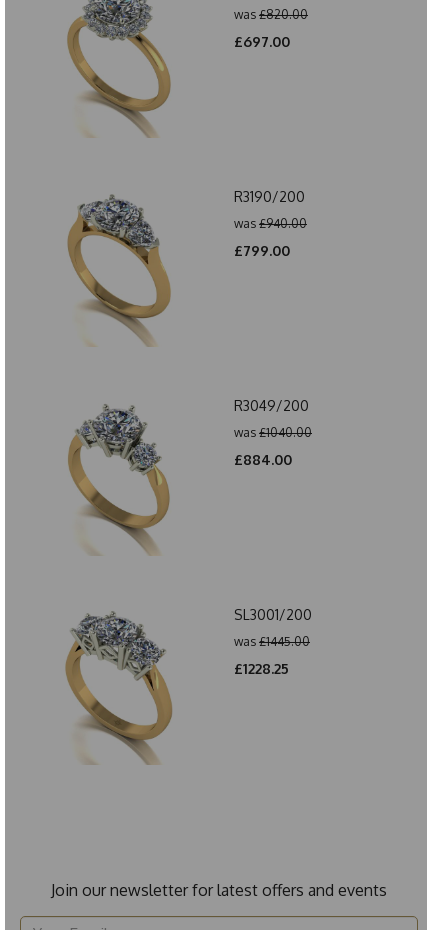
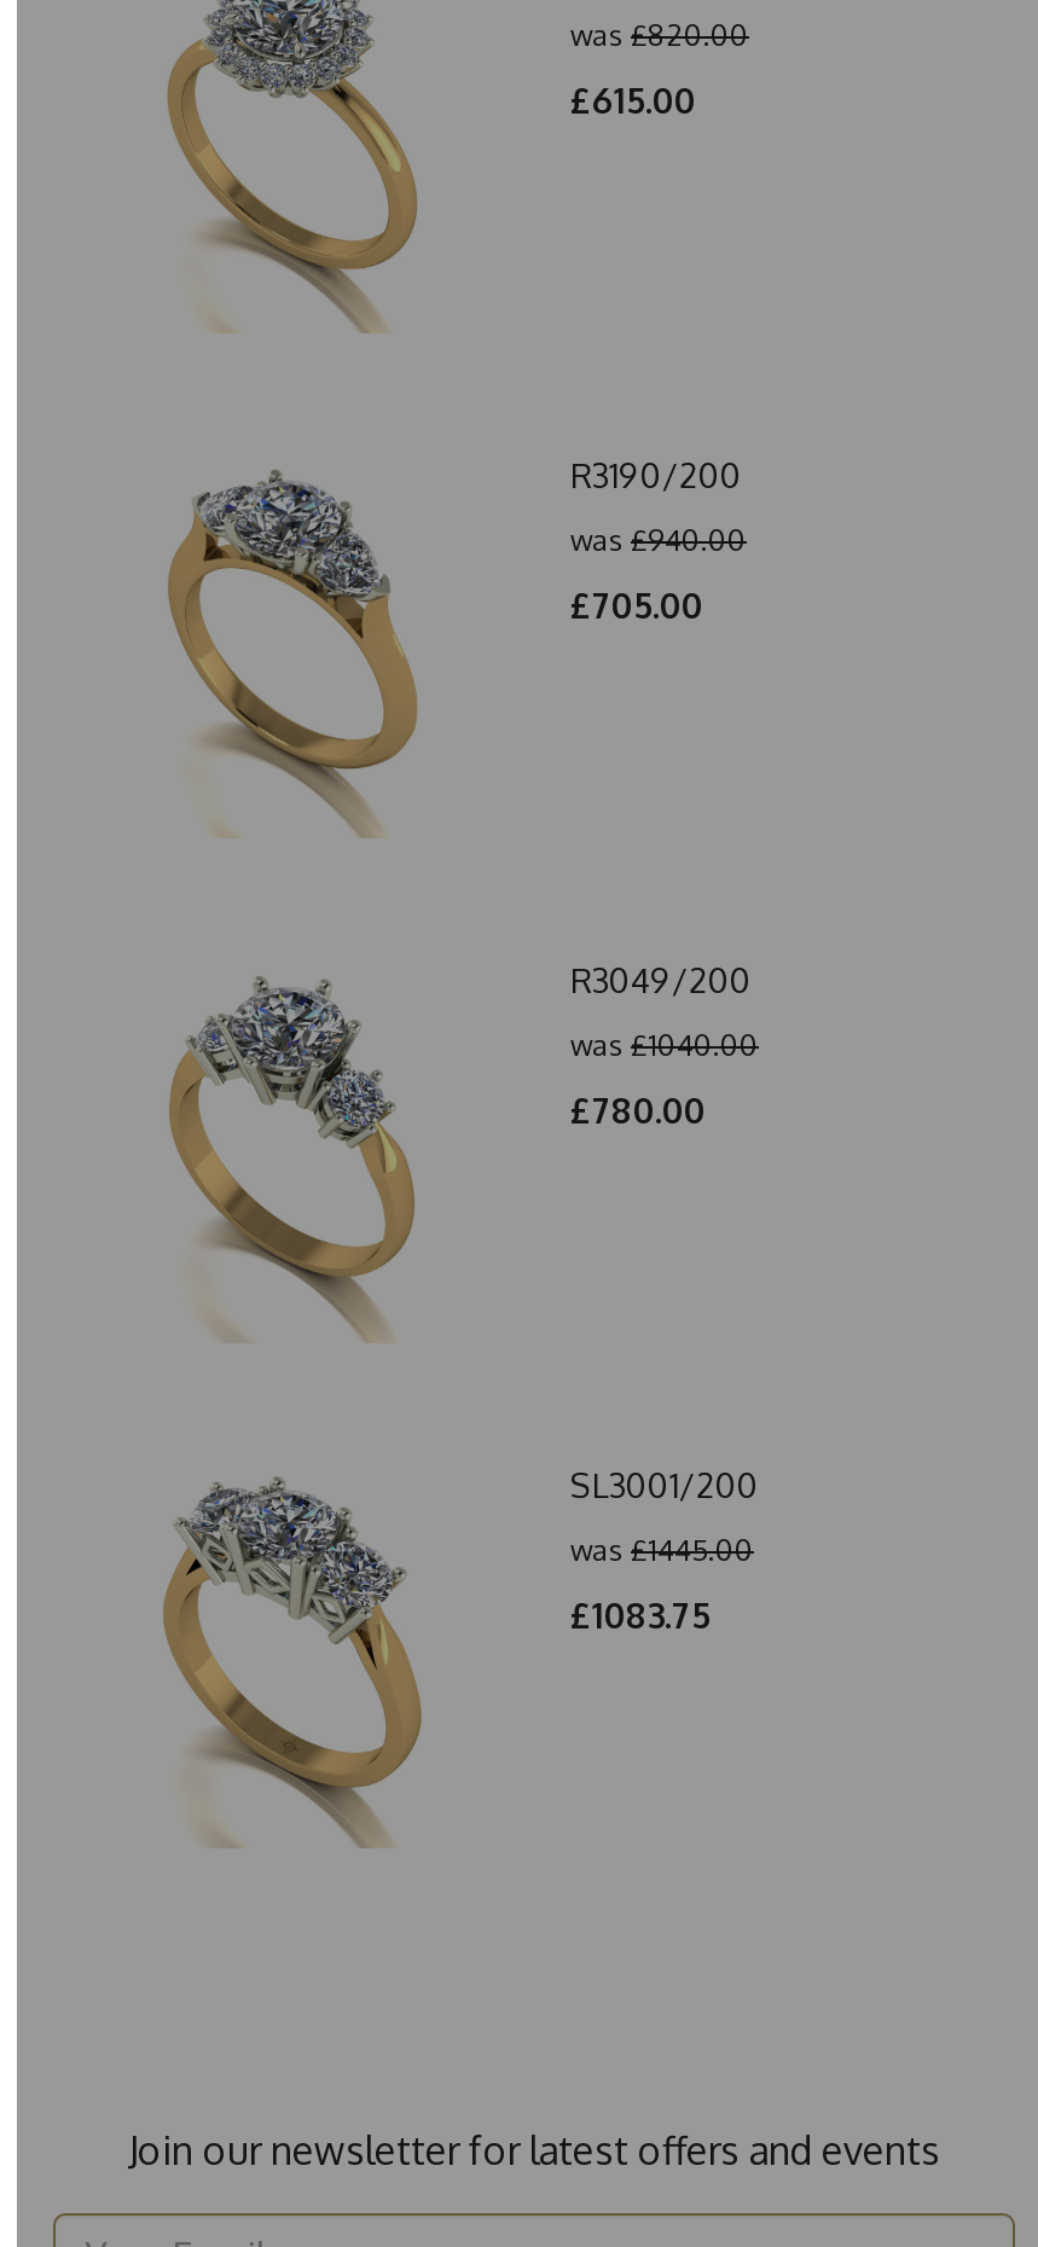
- £697.00
+ £615.00

- £799.00
+ £705.00

- £884.00
+ £780.00

- £1228.25
+ £1083.75
